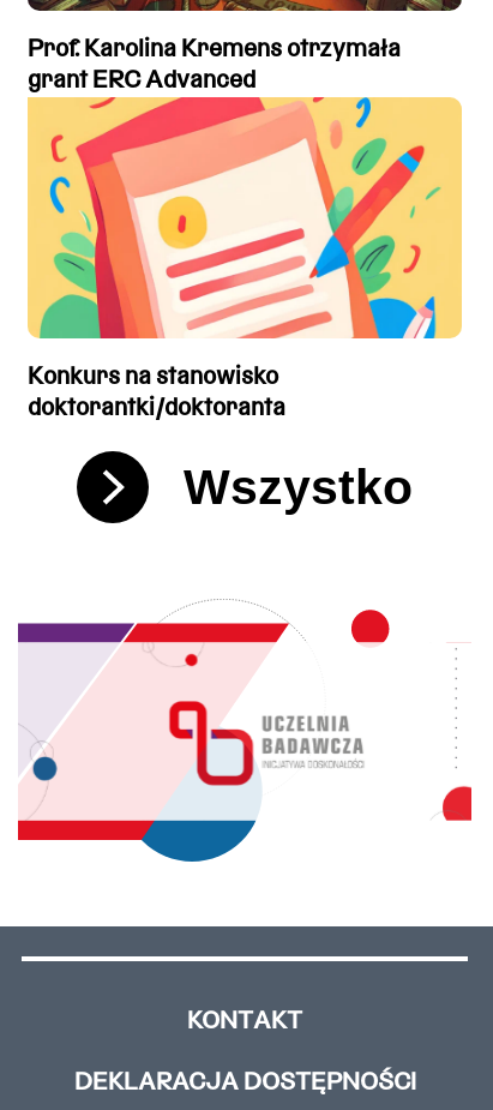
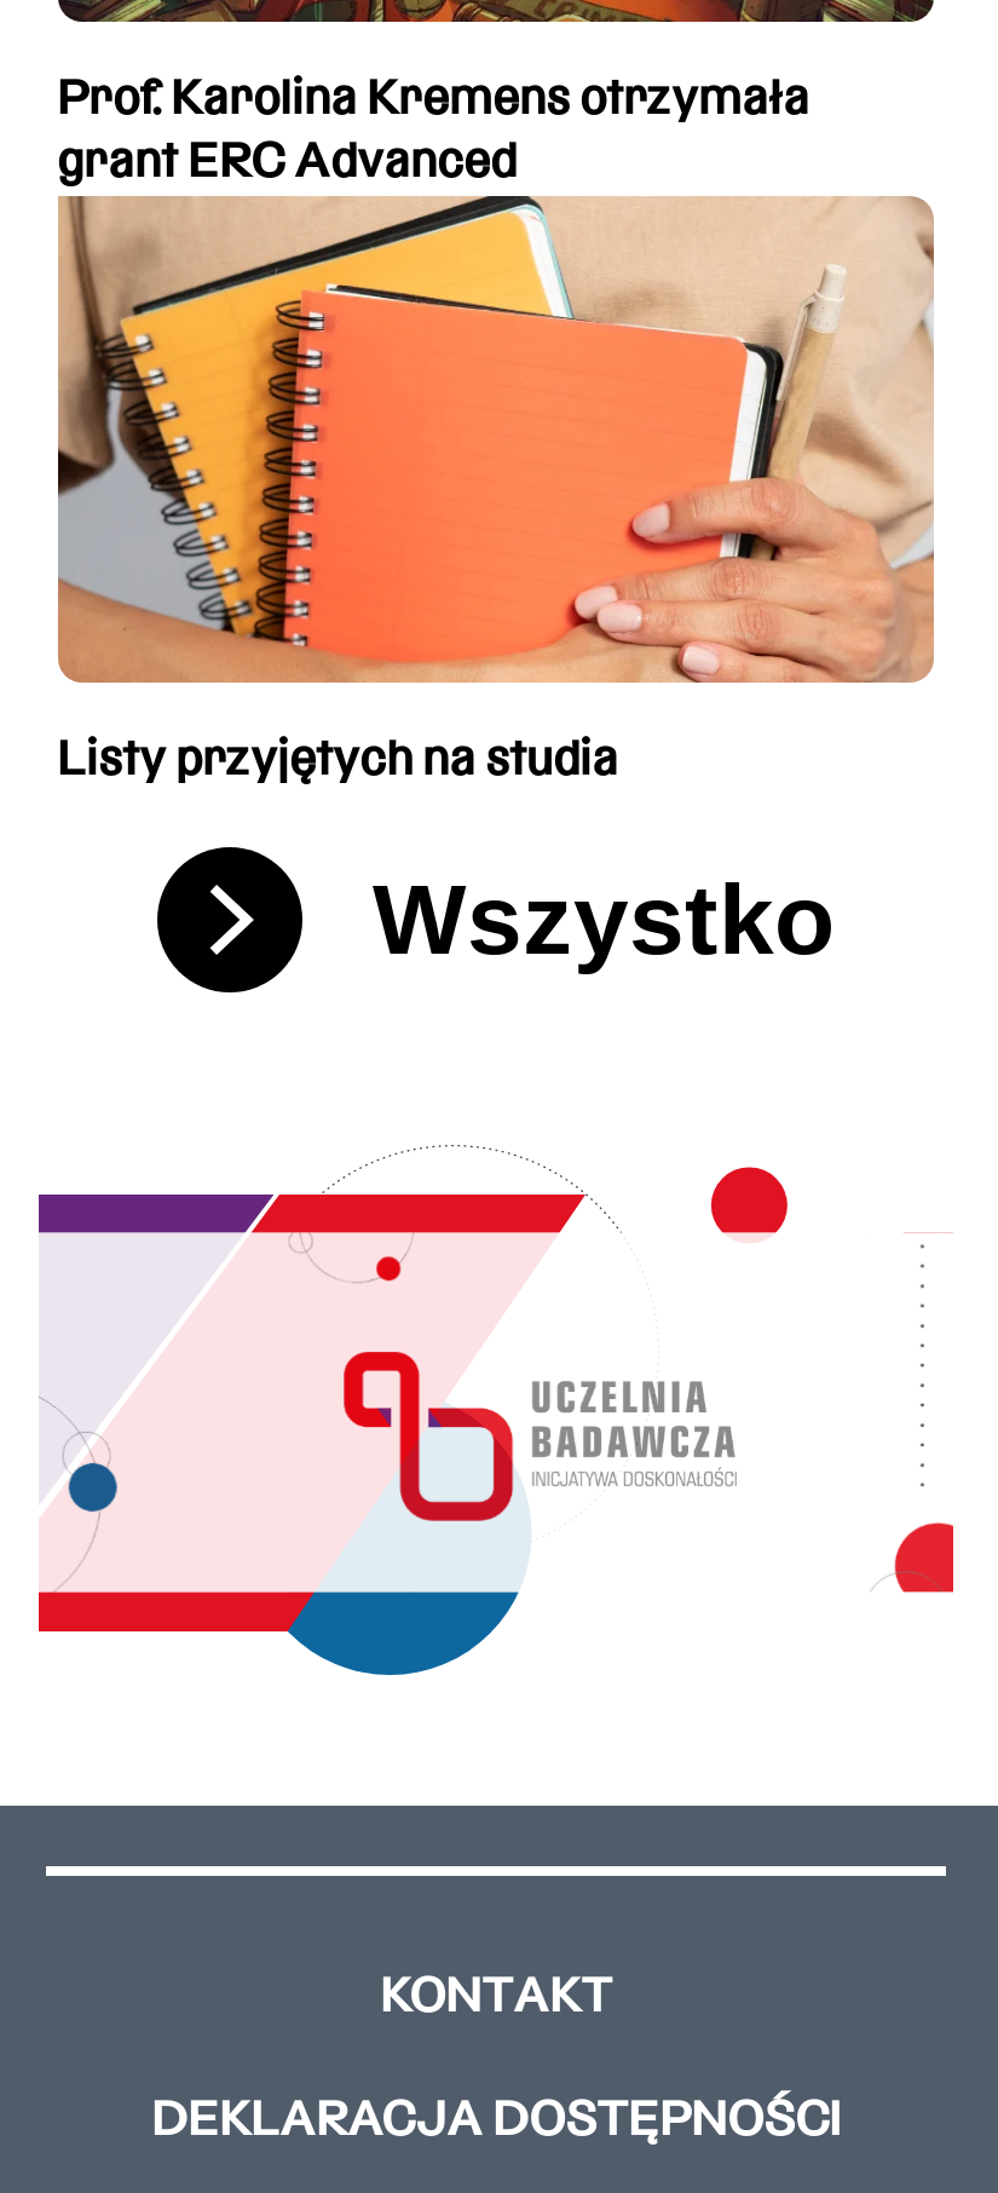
- [image]
- Konkurs na stanowisko
- doktorantki/doktoranta
+ [image]
+ Listy przyjętych na studia
